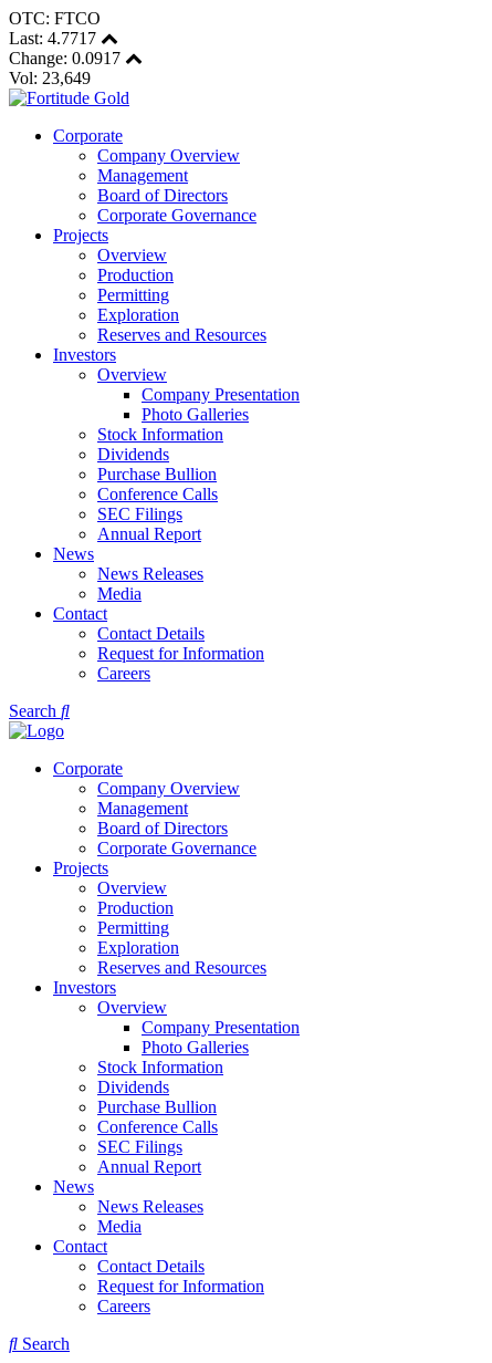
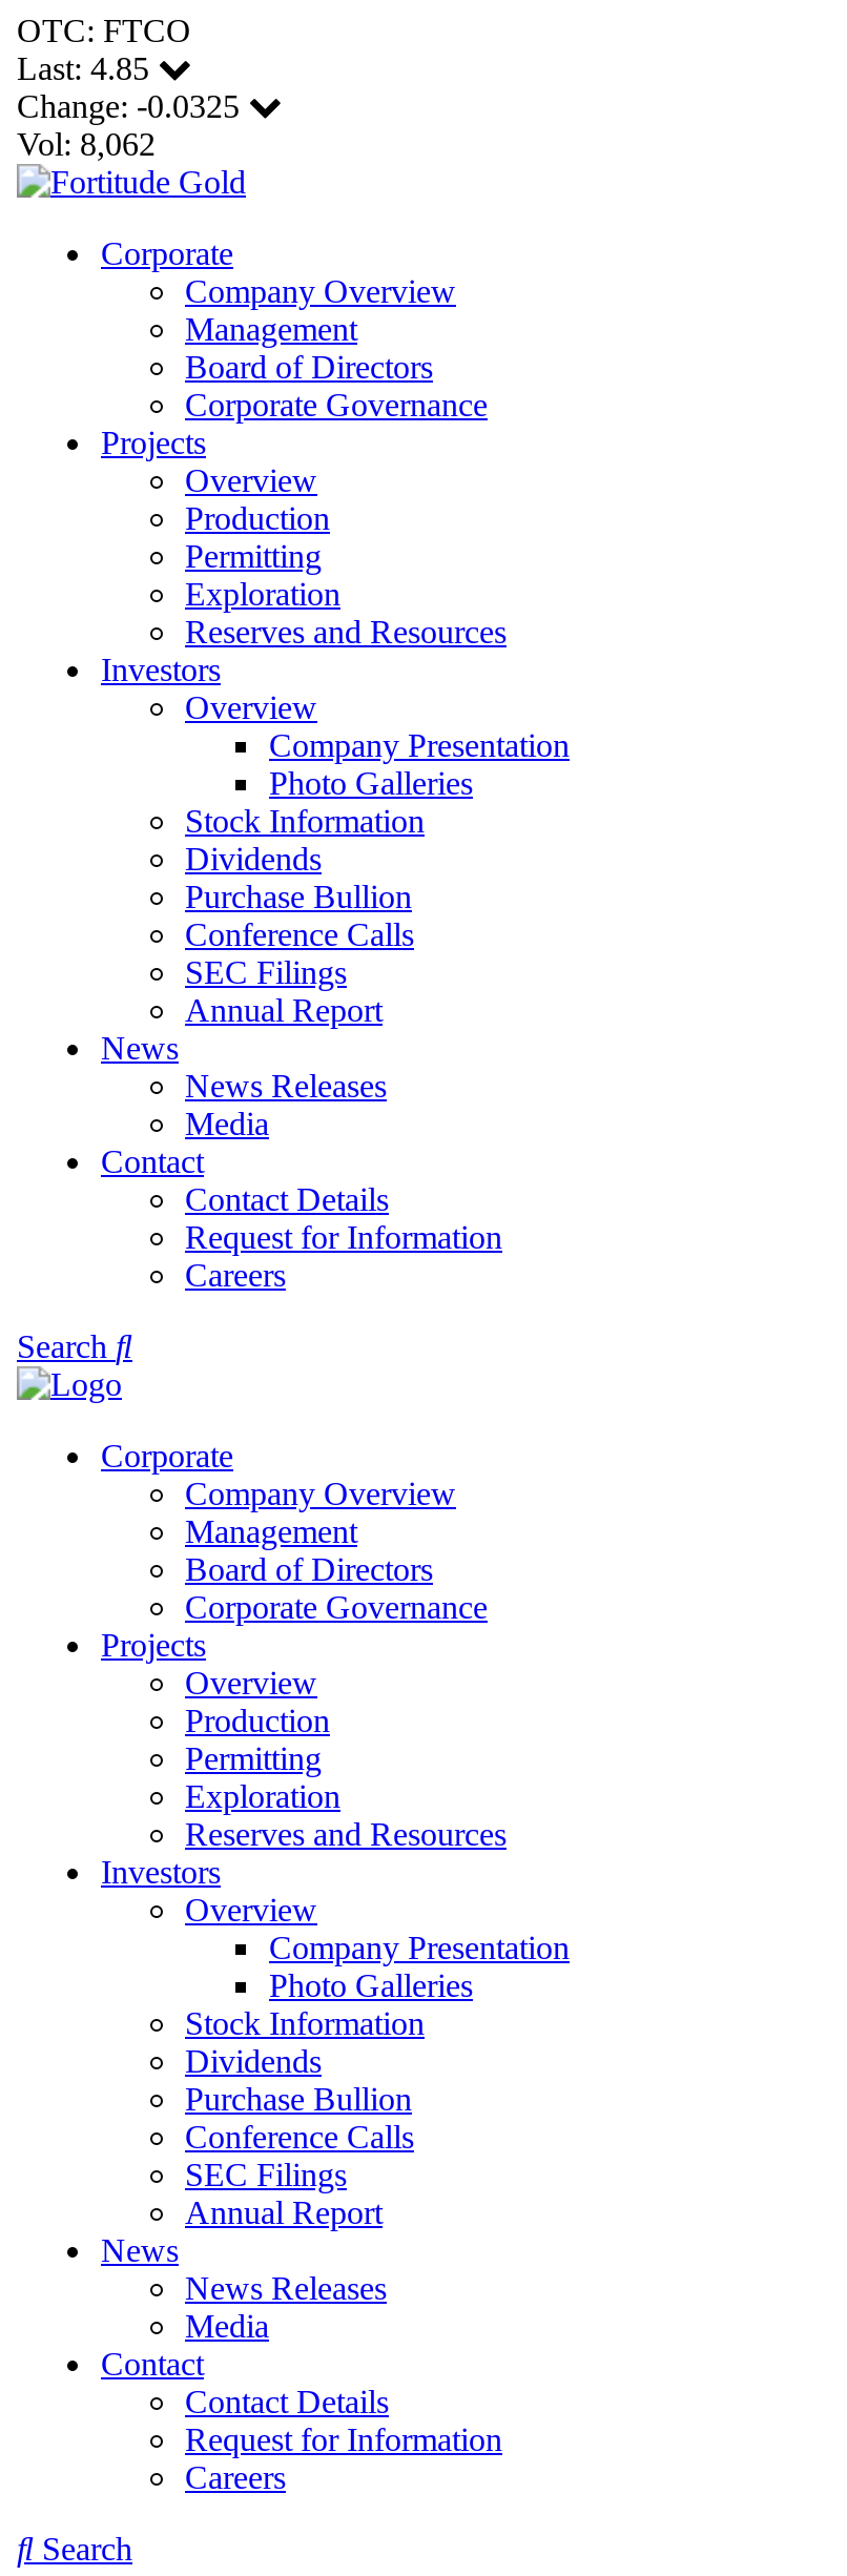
- Last: 4.7717
+ Last: 4.85

- Change: 0.0917
+ Change: -0.0325

- Vol: 23,649
+ Vol: 8,062
